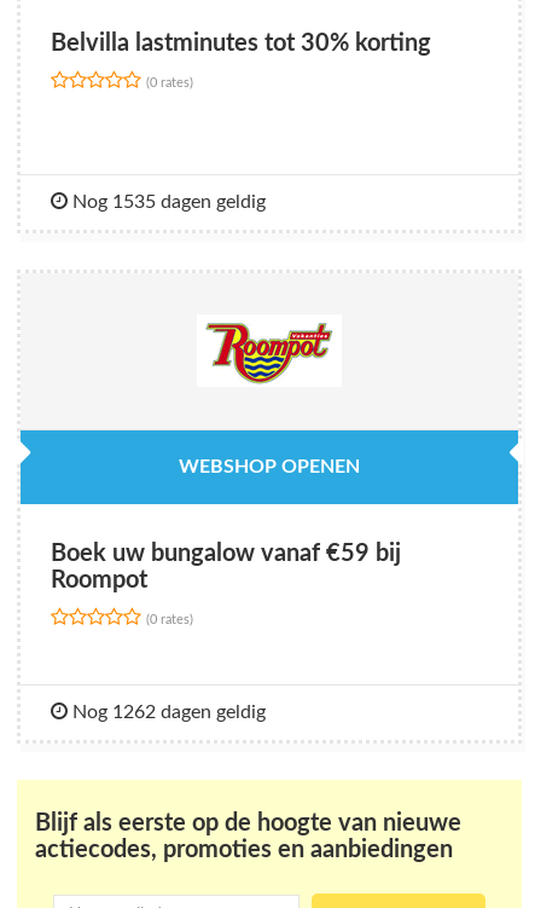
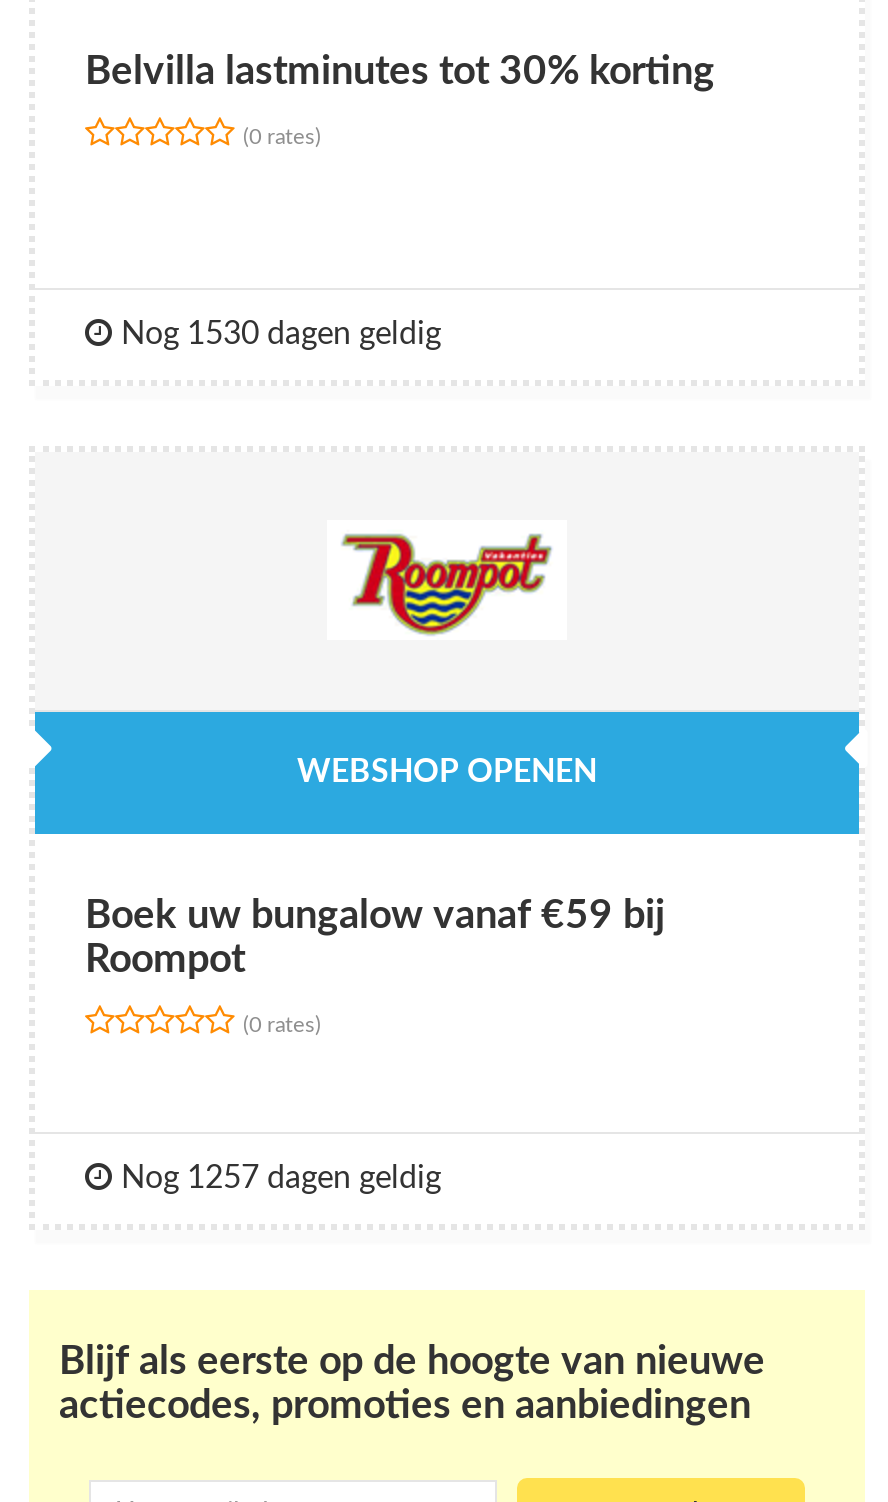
- Nog 1535 dagen geldig
+ Nog 1530 dagen geldig

- Nog 1262 dagen geldig
+ Nog 1257 dagen geldig
